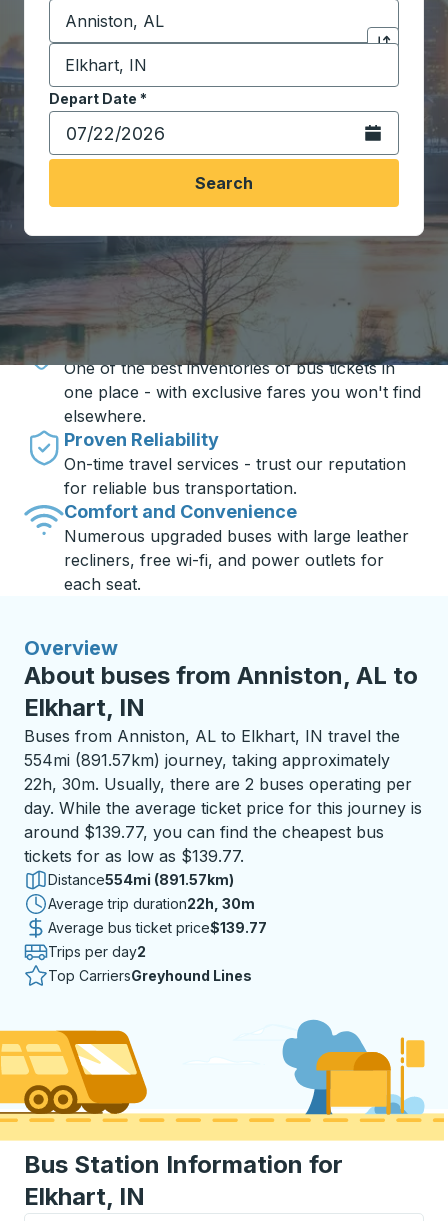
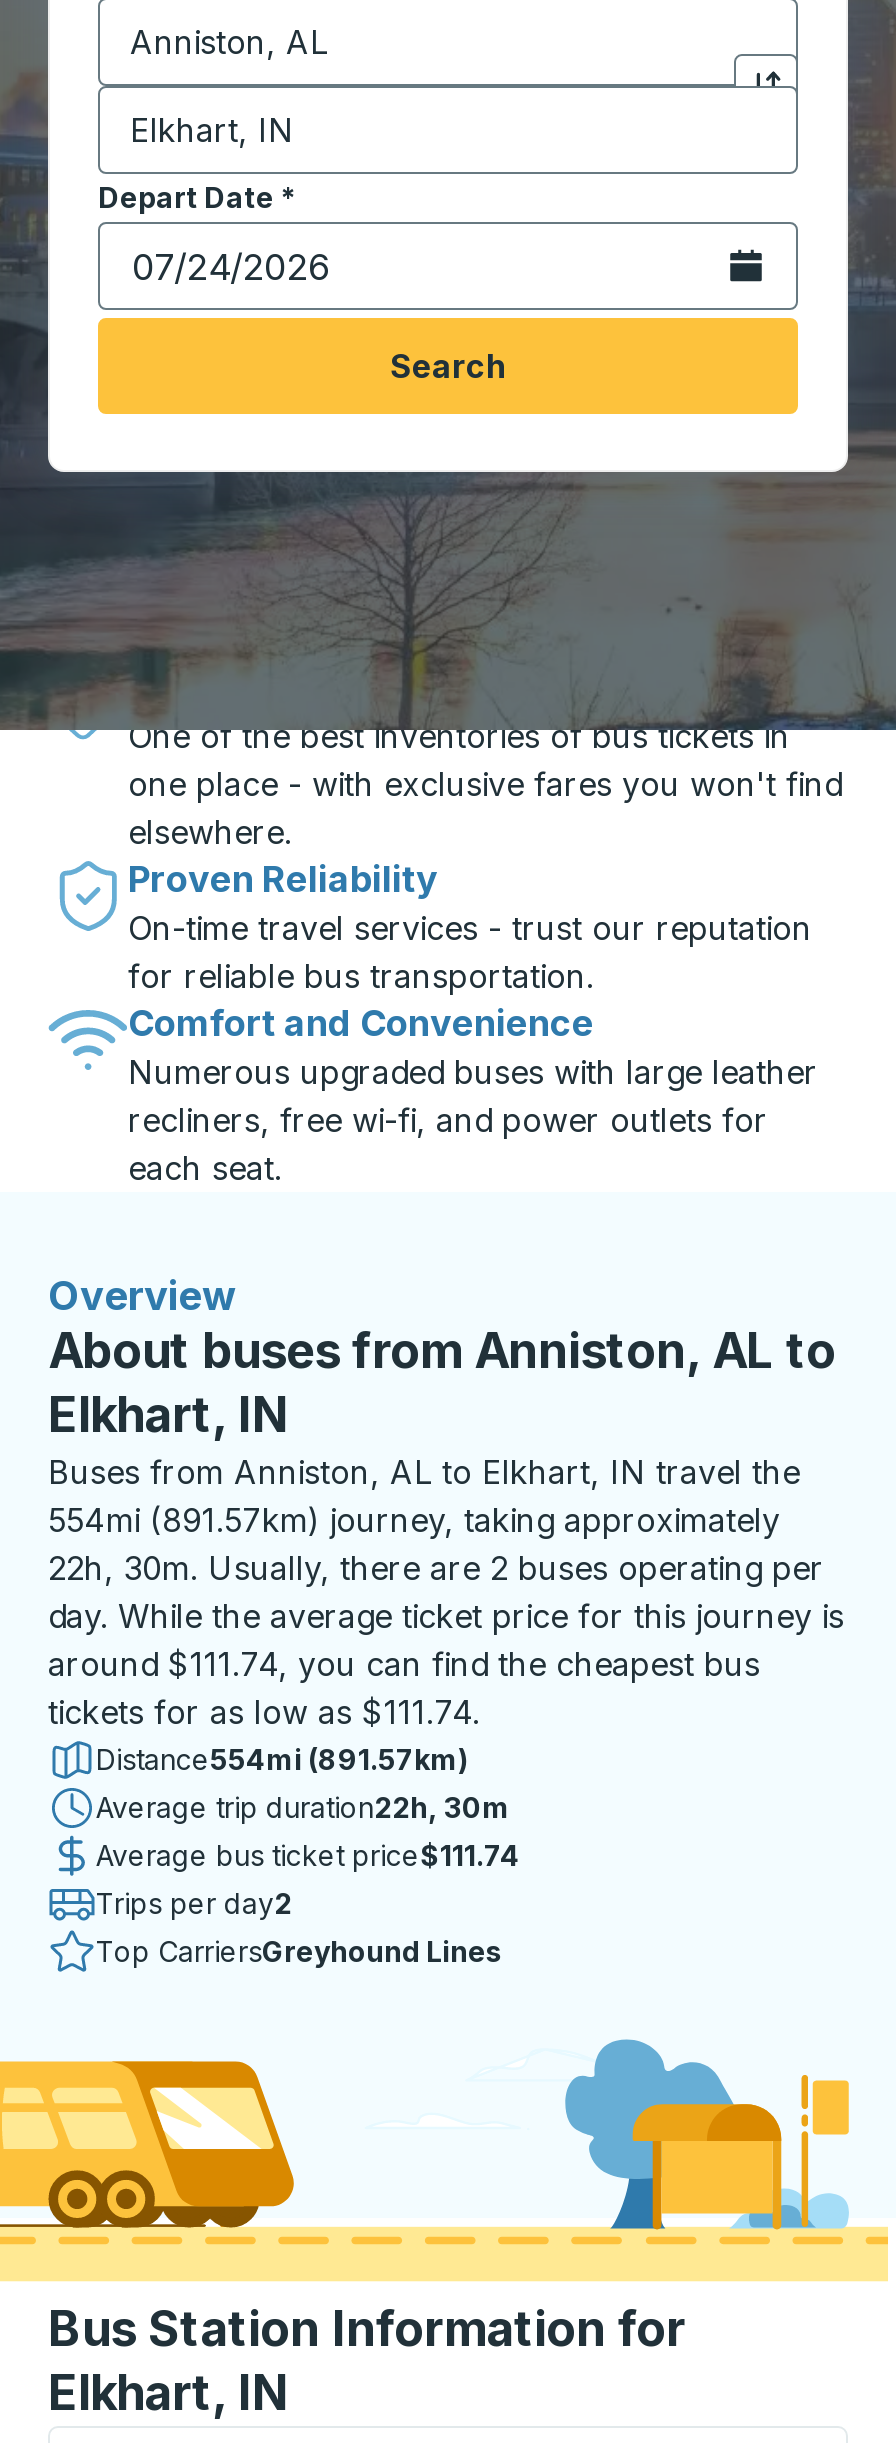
- around $139.77, you can find the cheapest bus
+ around $111.74, you can find the cheapest bus

- tickets for as low as $139.77.
+ tickets for as low as $111.74.

- Average bus ticket price$139.77
+ Average bus ticket price$111.74
